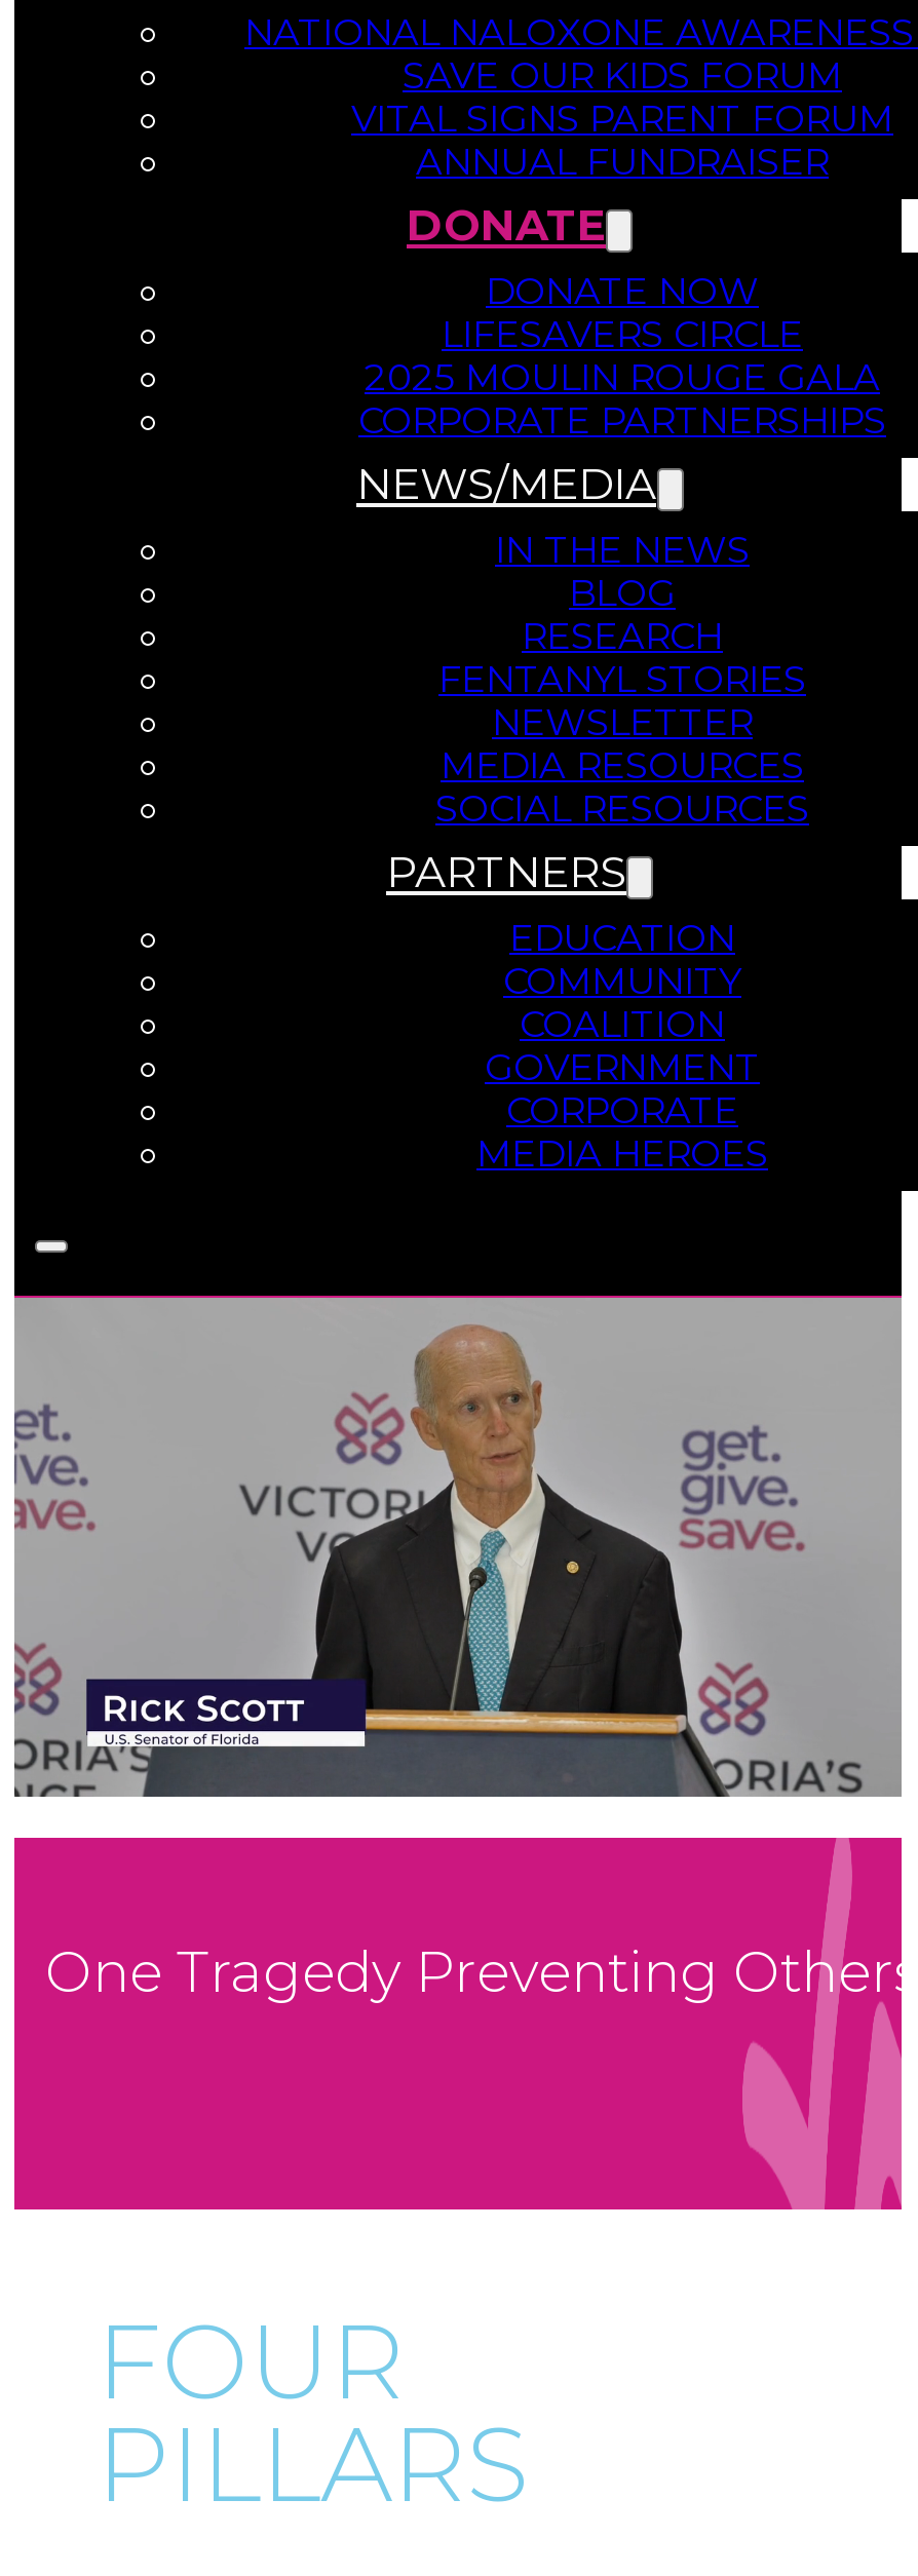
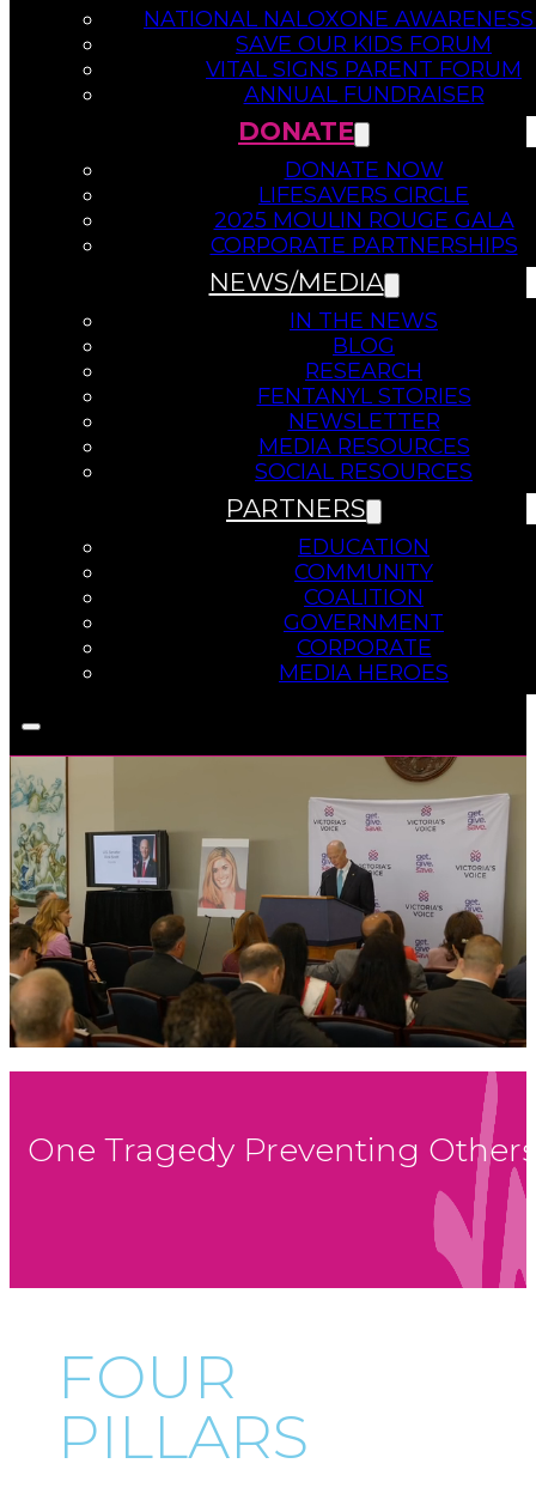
- [image]
+ [image]
